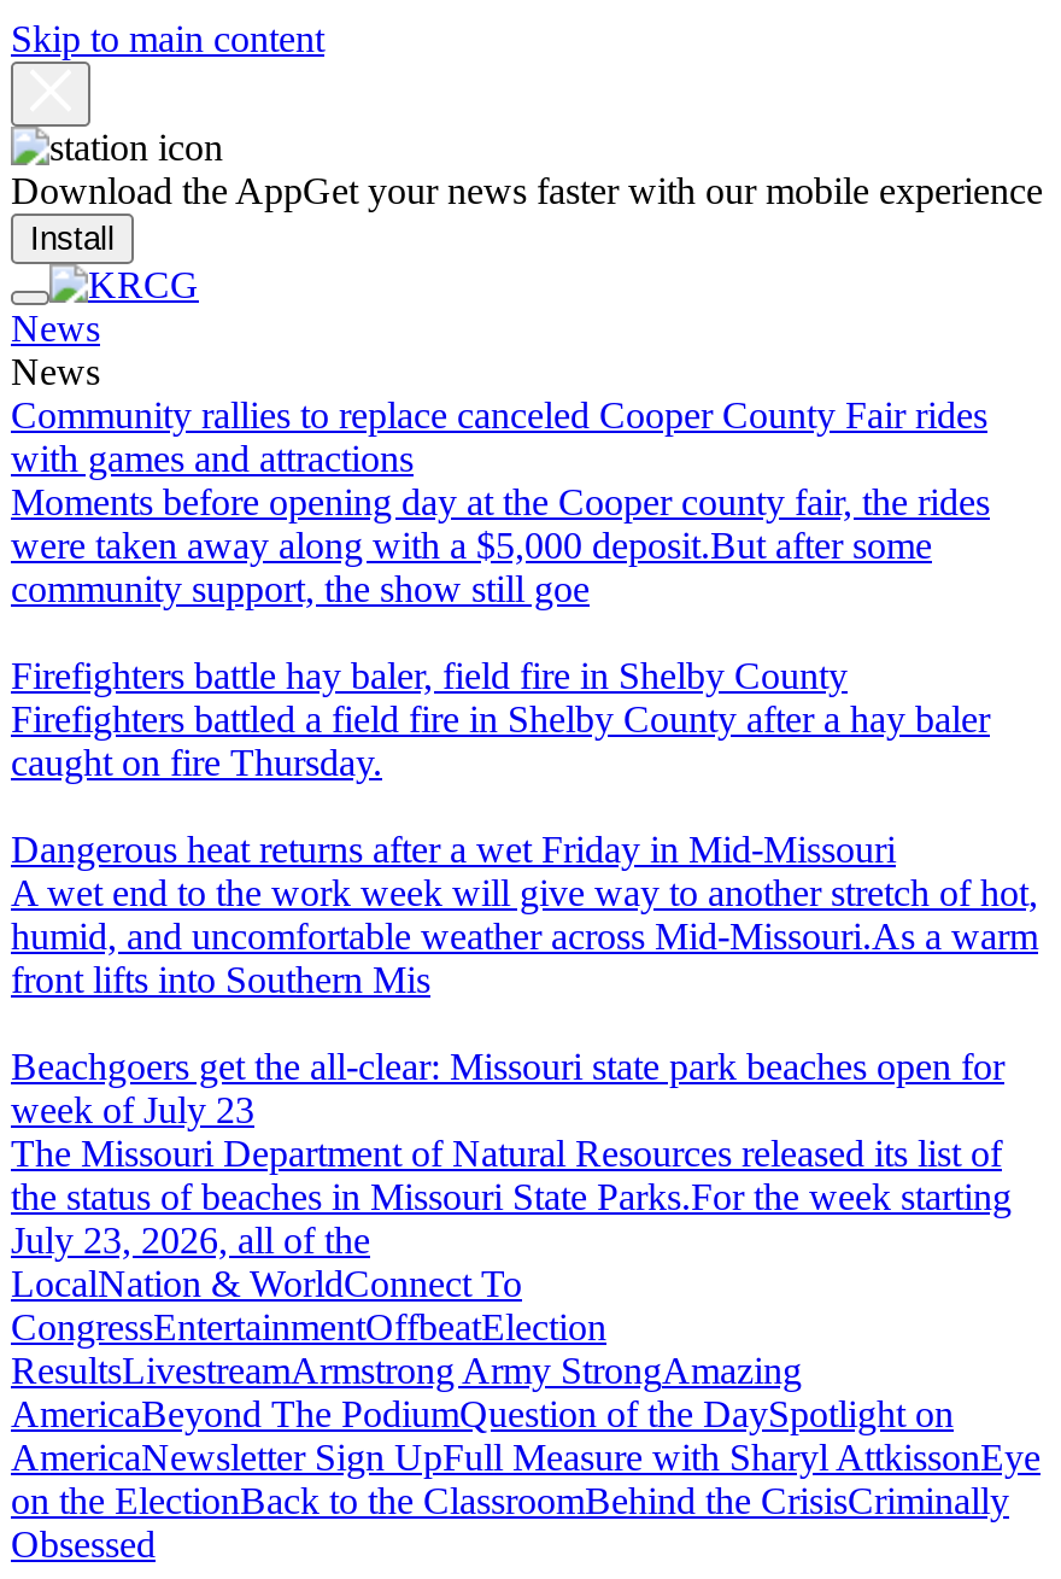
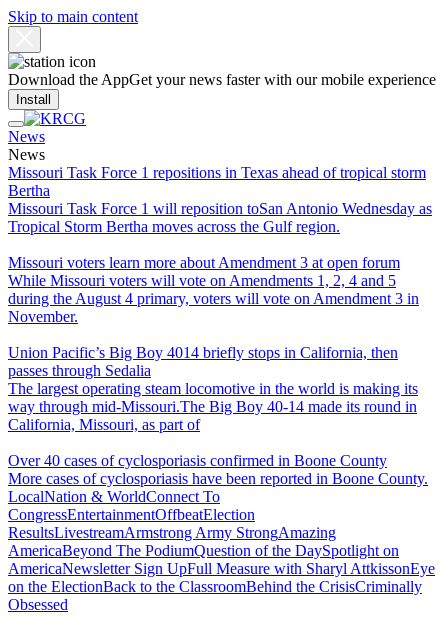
- Community rallies to replace canceled Cooper County Fair rides
- with games and attractions
- Moments before opening day at the Cooper county fair, the rides
- were taken away along with a $5,000 deposit.But after some
- community support, the show still goe
+ Missouri Task Force 1 repositions in Texas ahead of tropical storm
+ Bertha
+ Missouri Task Force 1 will reposition toSan Antonio Wednesday as
+ Tropical Storm Bertha moves across the Gulf region.

- Firefighters battle hay baler, field fire in Shelby County
- Firefighters battled a field fire in Shelby County after a hay baler
- caught on fire Thursday.
+ Missouri voters learn more about Amendment 3 at open forum
+ While Missouri voters will vote on Amendments 1, 2, 4 and 5
+ during the August 4 primary, voters will vote on Amendment 3 in
+ November.

- Dangerous heat returns after a wet Friday in Mid-Missouri
- A wet end to the work week will give way to another stretch of hot,
- humid, and uncomfortable weather across Mid-Missouri.As a warm
- front lifts into Southern Mis
+ Union Pacific’s Big Boy 4014 briefly stops in California, then
+ passes through Sedalia
+ The largest operating steam locomotive in the world is making its
+ way through mid-Missouri.The Big Boy 40-14 made its round in
+ California, Missouri, as part of

- Beachgoers get the all-clear: Missouri state park beaches open for
- week of July 23
- The Missouri Department of Natural Resources released its list of
- the status of beaches in Missouri State Parks.For the week starting
- July 23, 2026, all of the
+ Over 40 cases of cyclosporiasis confirmed in Boone County
+ More cases of cyclosporiasis have been reported in Boone County.
